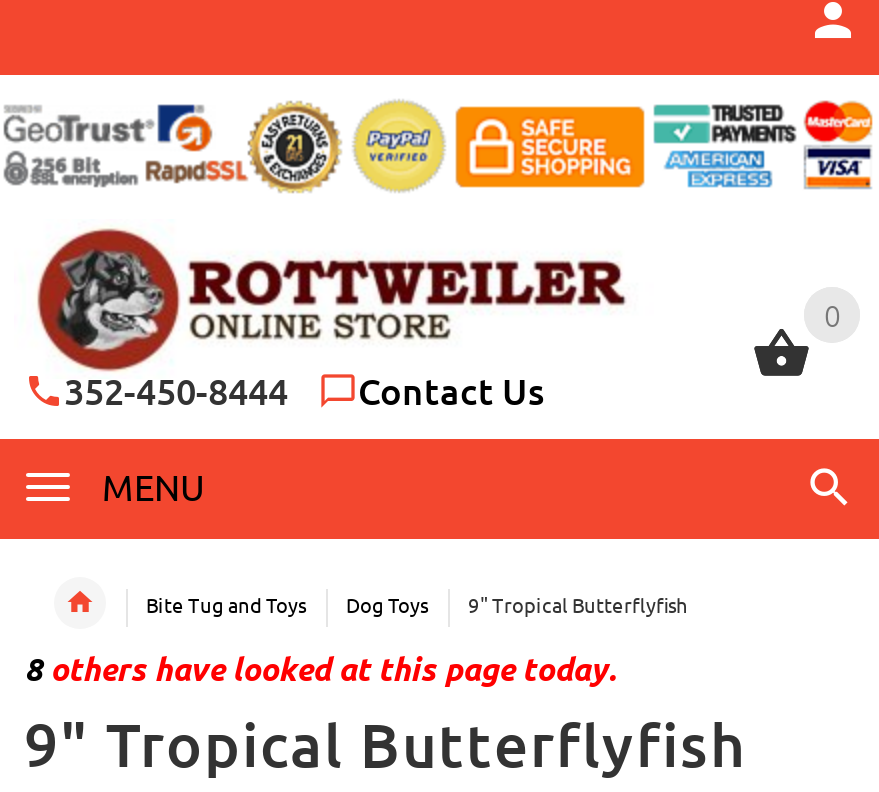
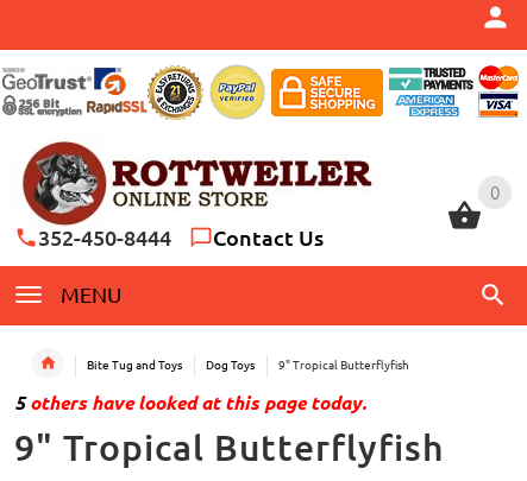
- 8 others have looked at this page today.
+ 5 others have looked at this page today.
